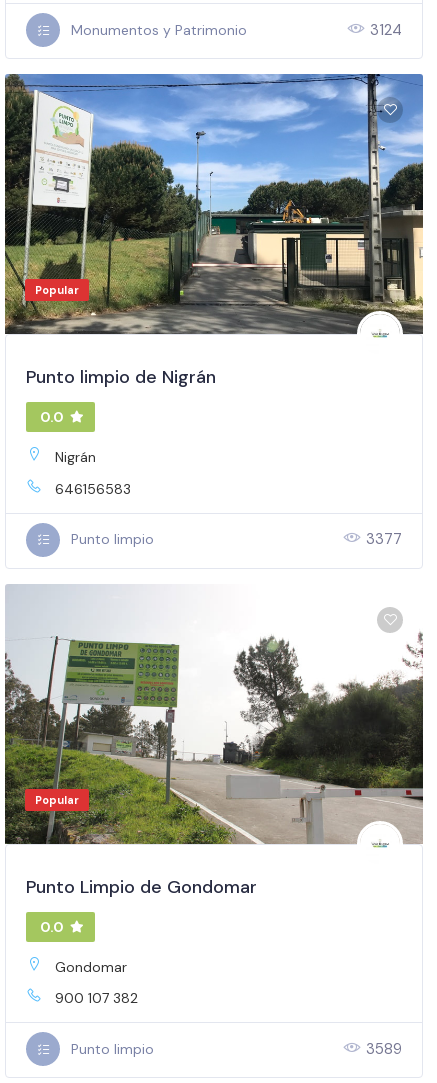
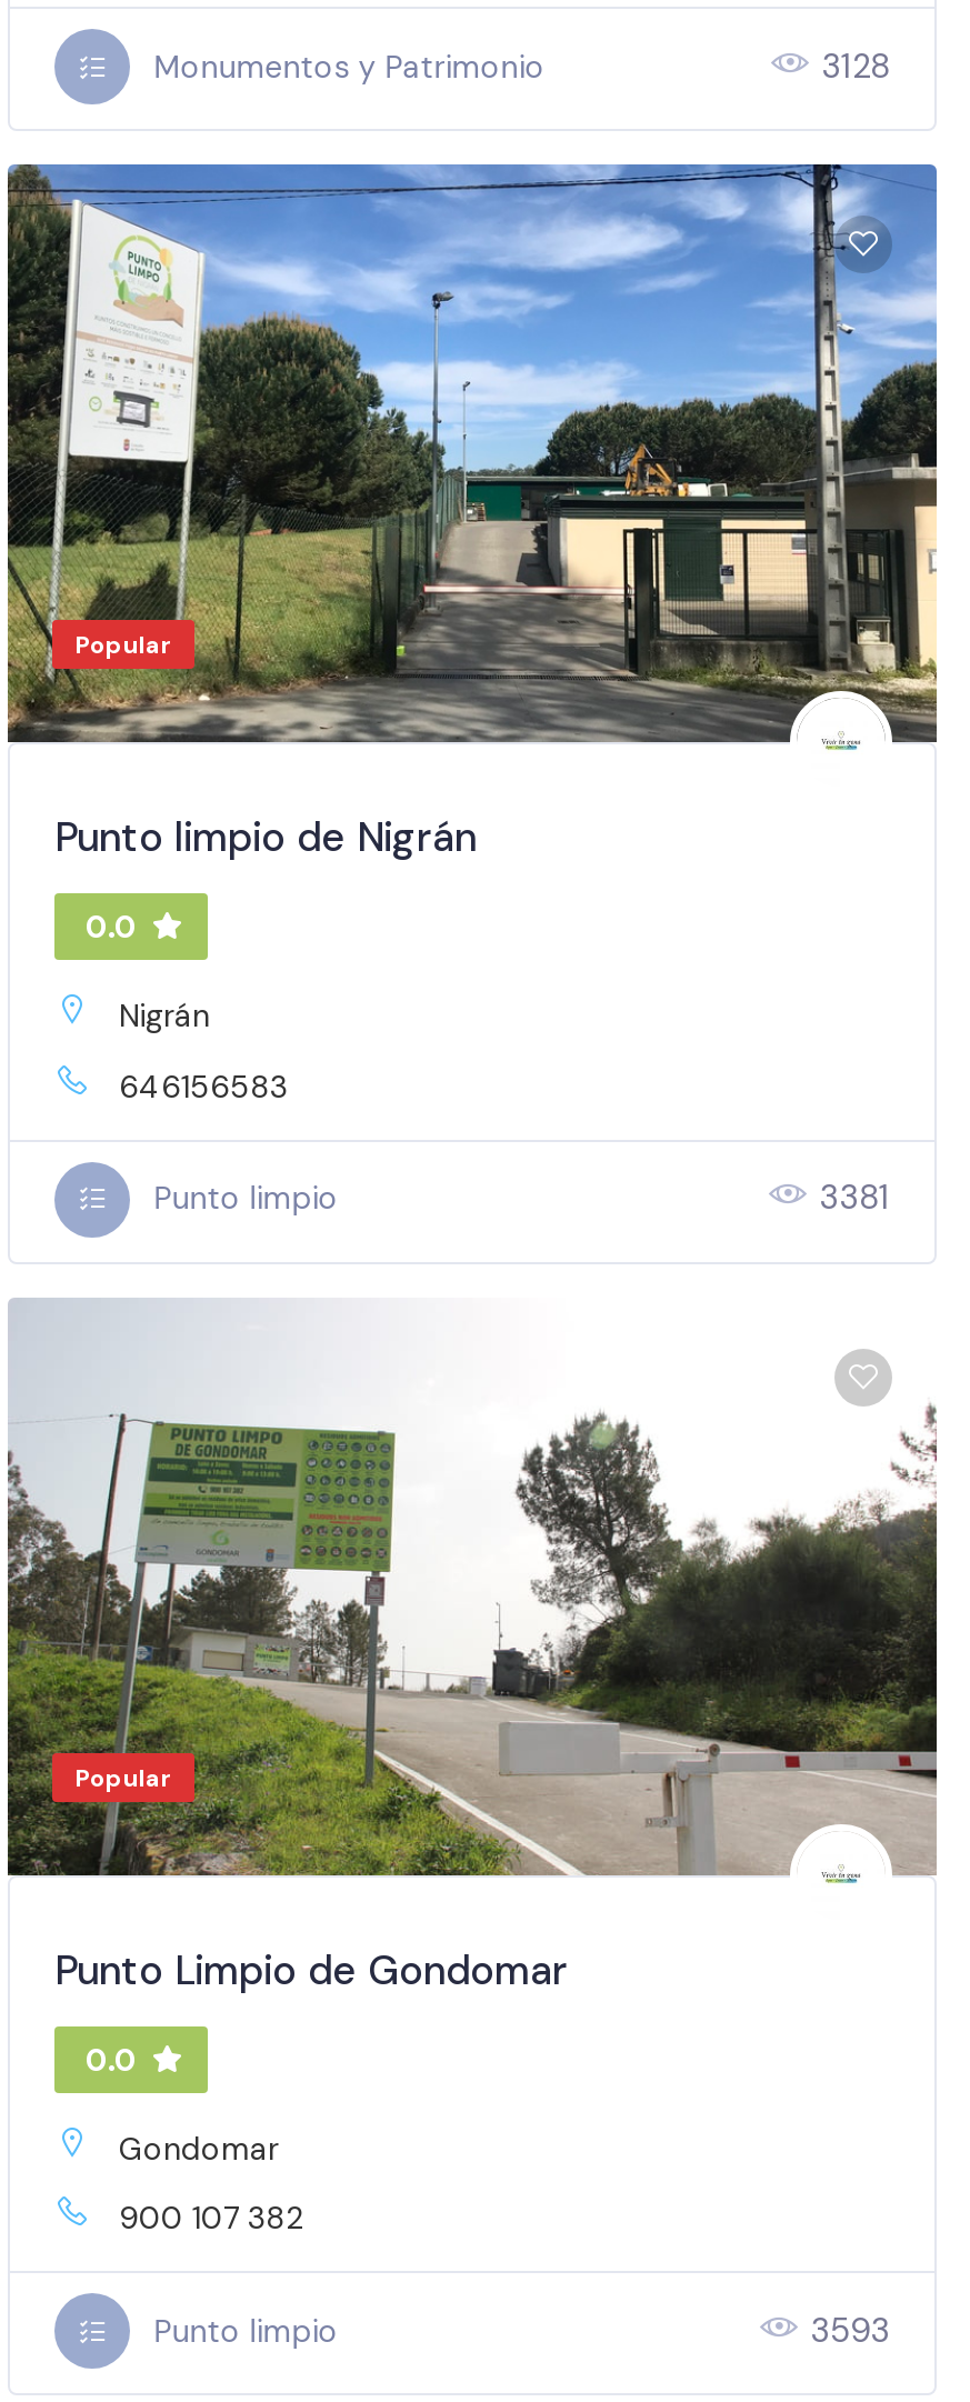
- 3124
+ 3128

- 3377
+ 3381

- 3589
+ 3593
